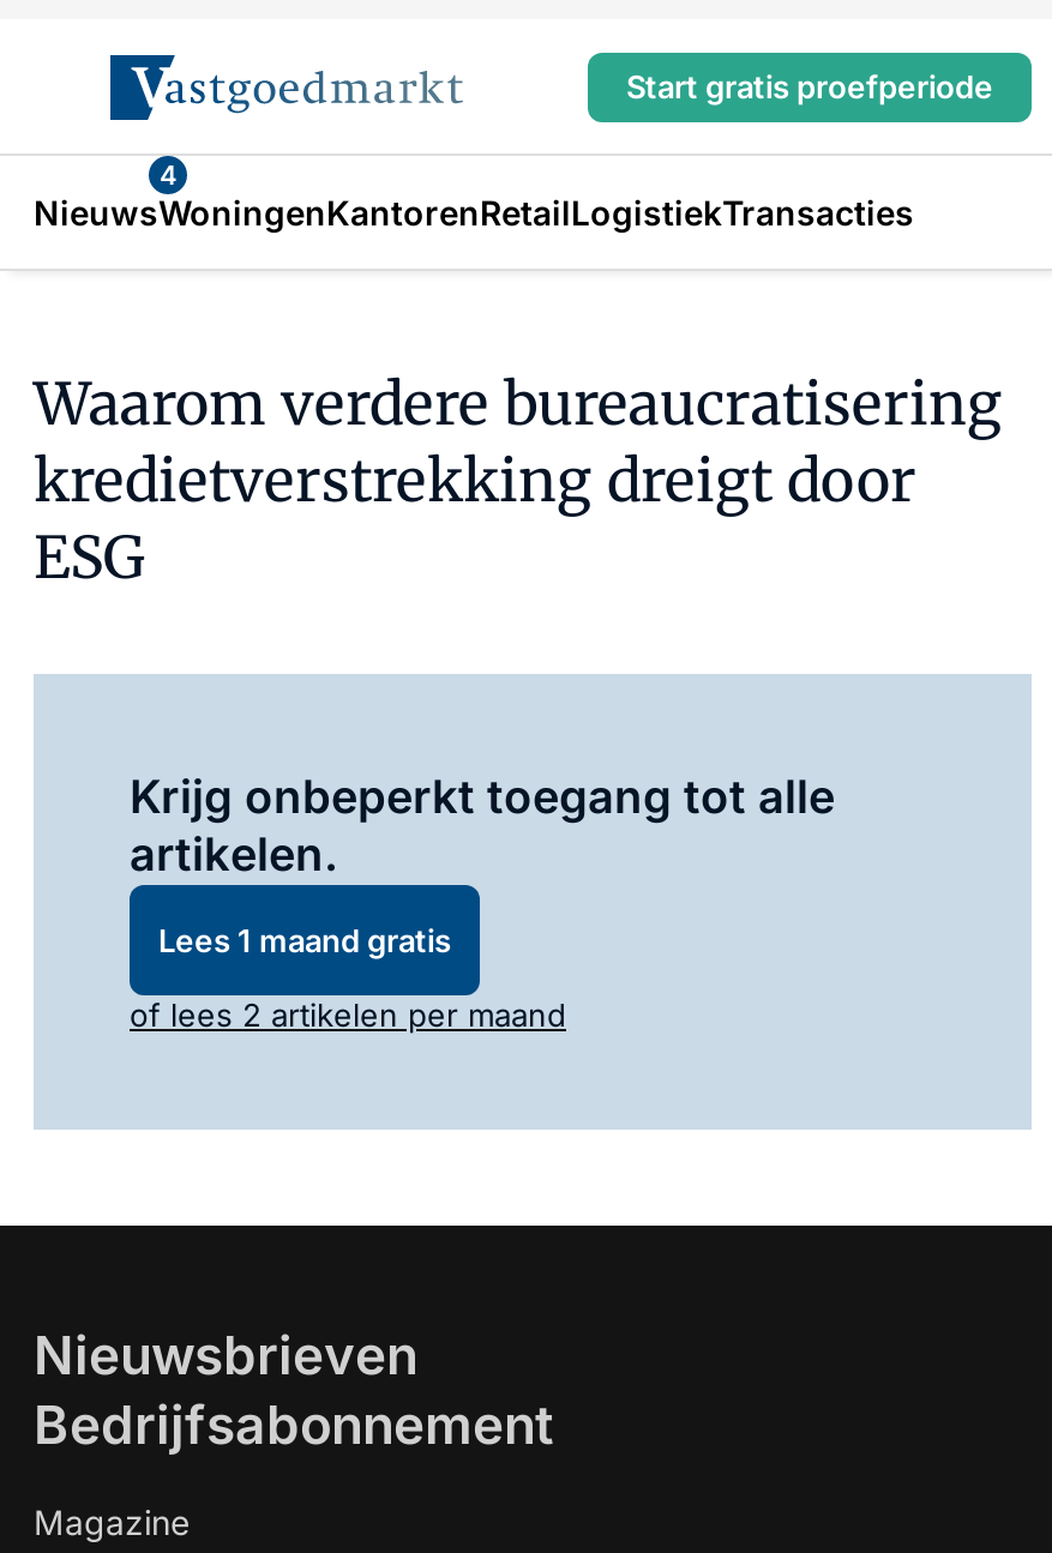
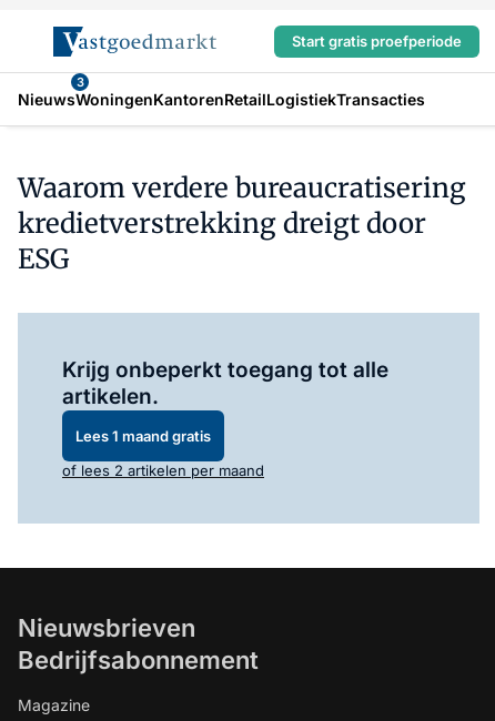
- 4
+ 3
